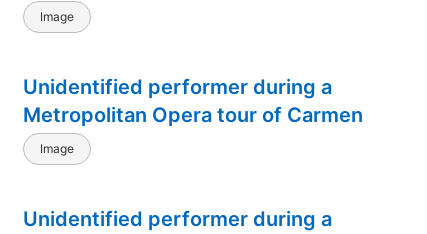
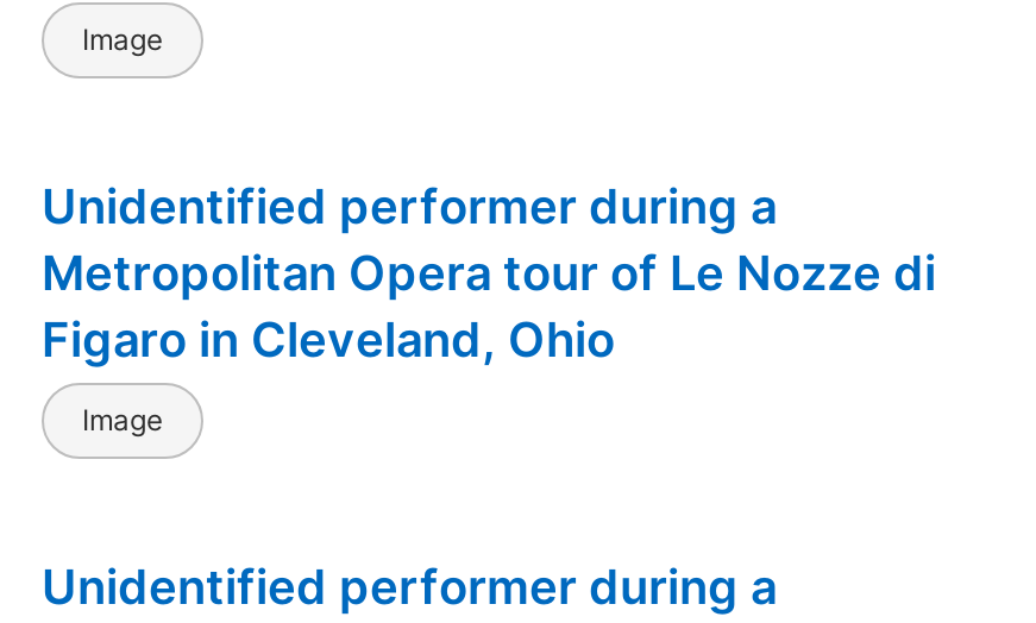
- Metropolitan Opera tour of Carmen
+ Metropolitan Opera tour of Le Nozze di
+ Figaro in Cleveland, Ohio
